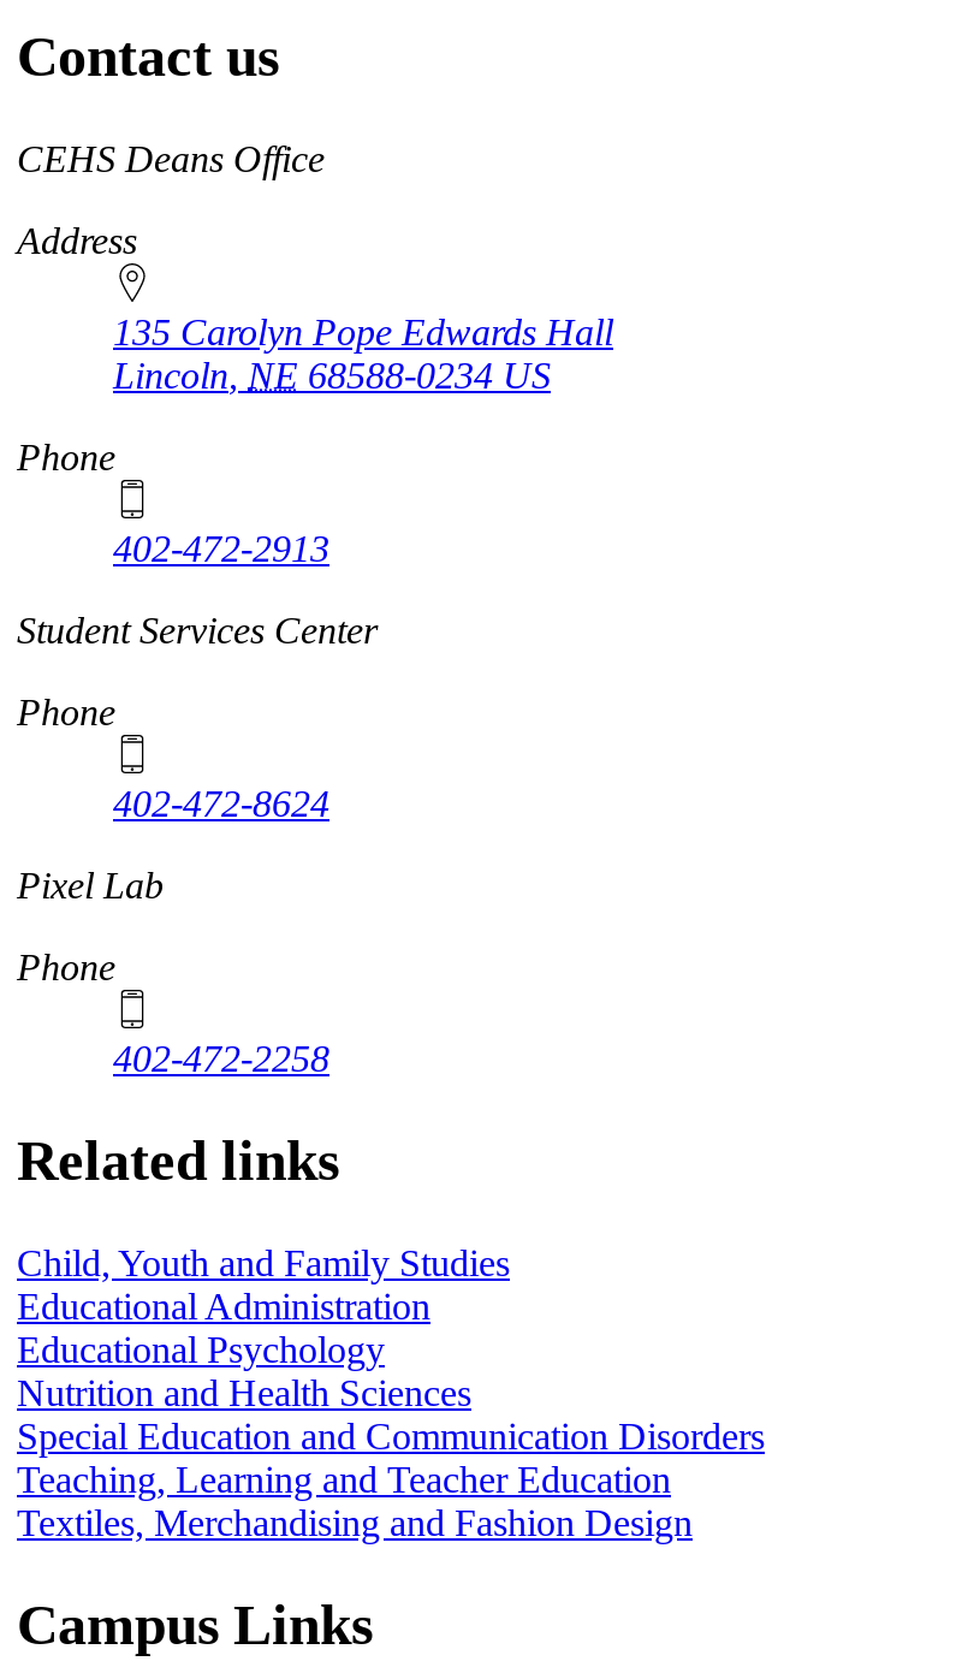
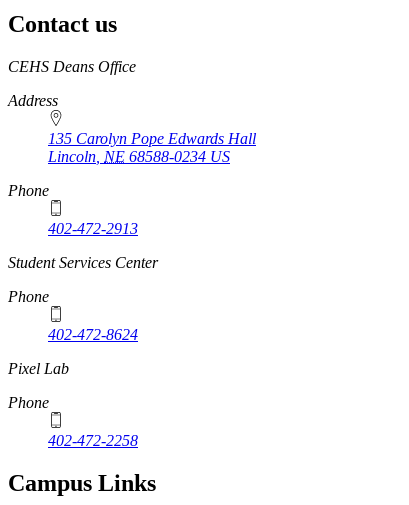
- Related links
- Child, Youth and Family Studies
- Educational Administration
- Educational Psychology
- Nutrition and Health Sciences
- Special Education and Communication Disorders
- Teaching, Learning and Teacher Education
- Textiles, Merchandising and Fashion Design
